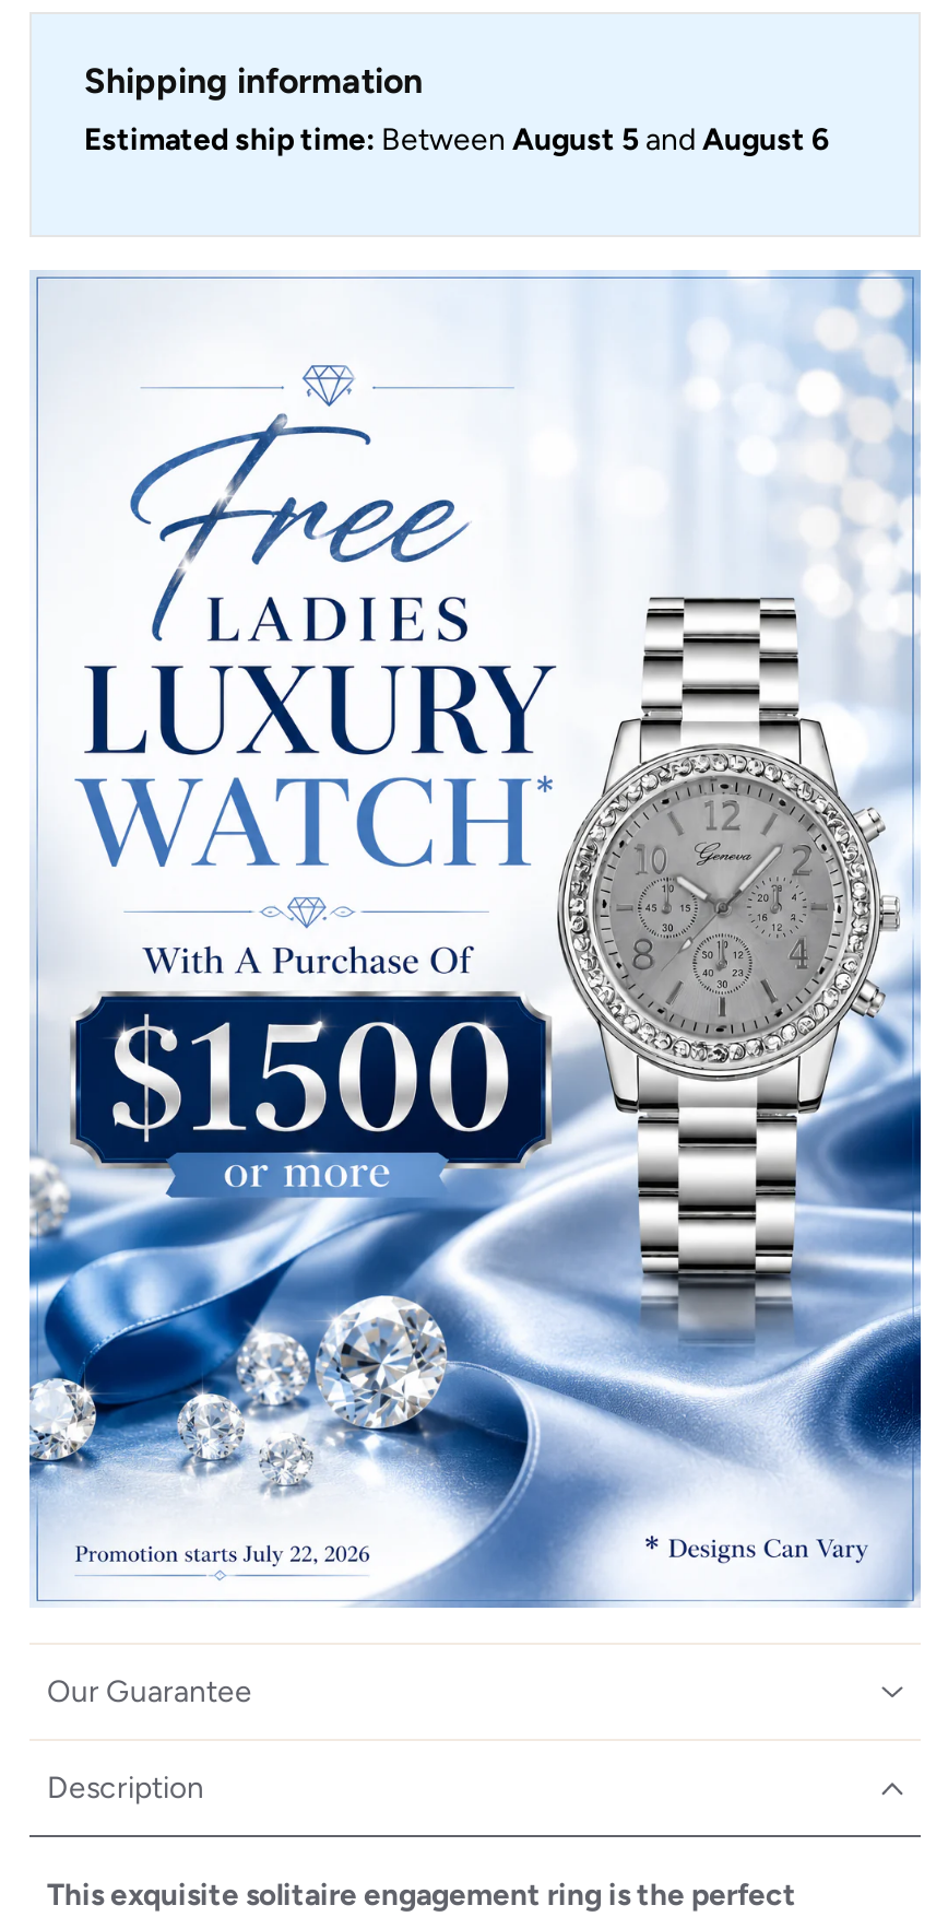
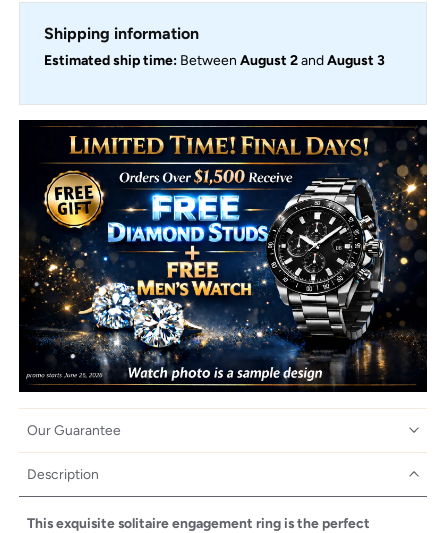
- Estimated ship time: Between August 5 and August 6
+ Estimated ship time: Between August 2 and August 3

- [image]
+ [image]
